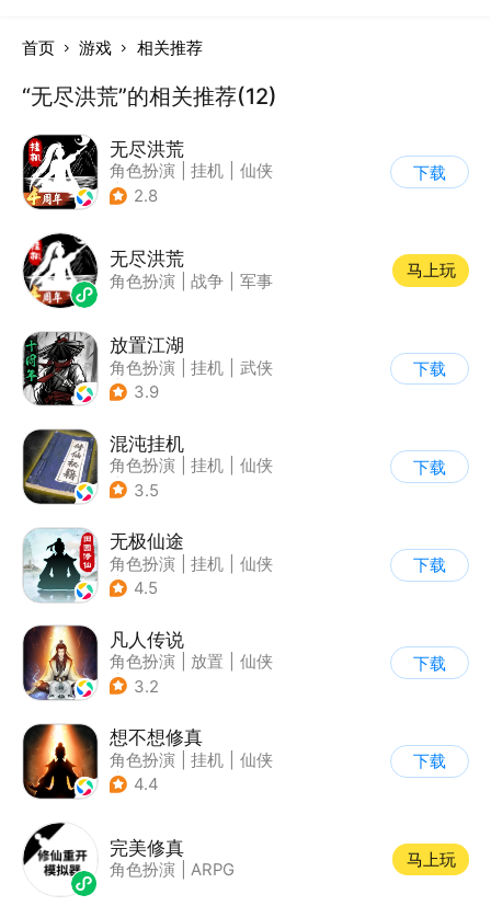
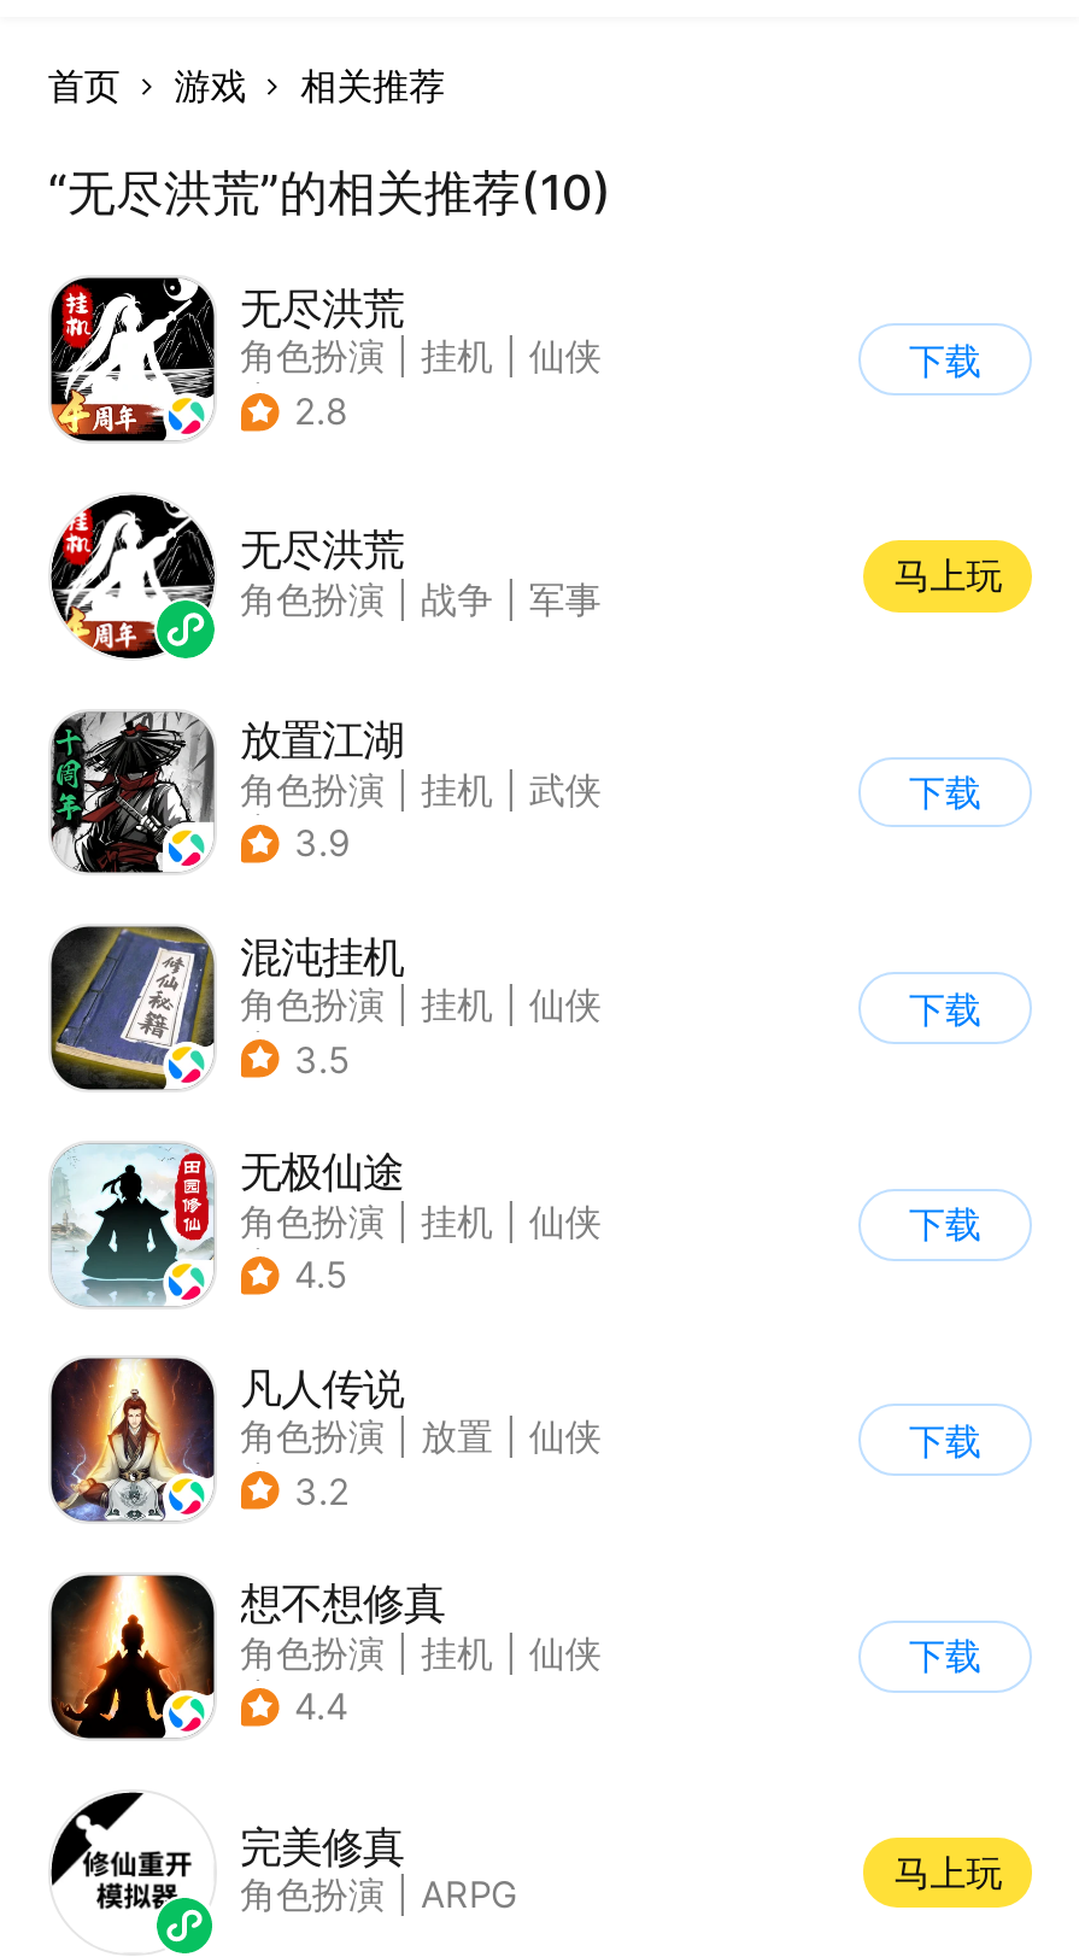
- “无尽洪荒”的相关推荐(12)
+ “无尽洪荒”的相关推荐(10)
